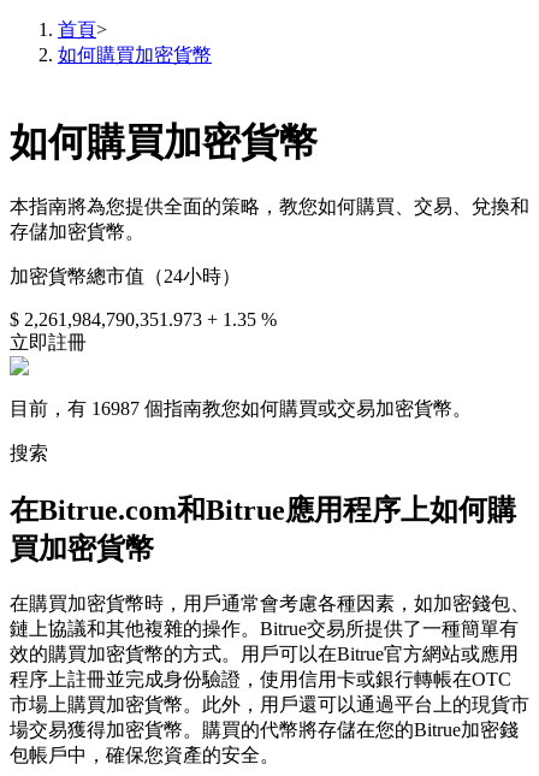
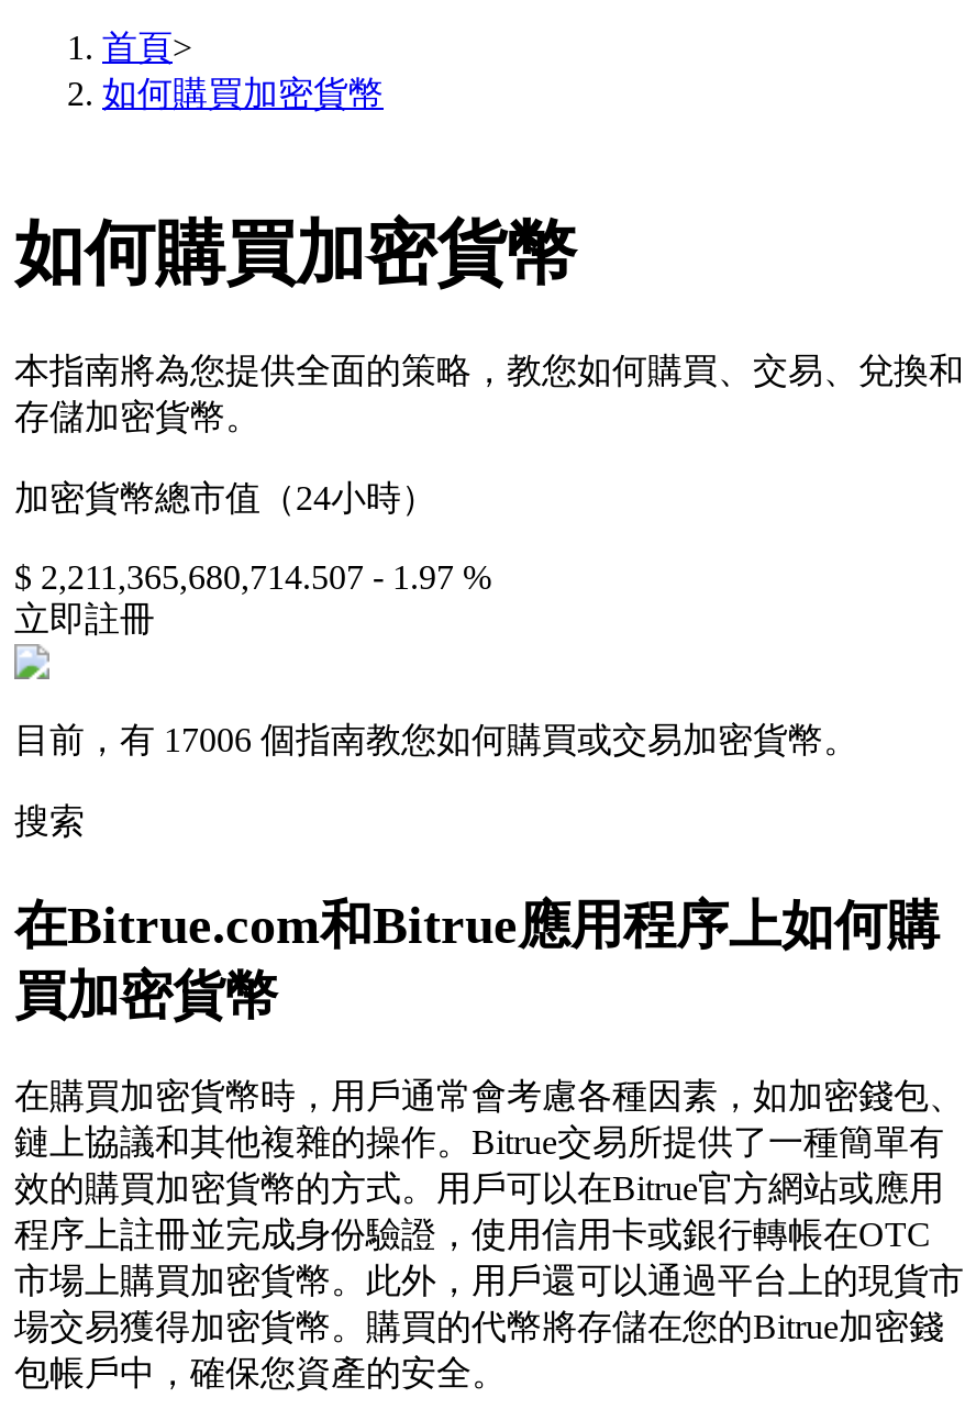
- $ 2,261,984,790,351.973 + 1.35 %
+ $ 2,211,365,680,714.507 - 1.97 %

- 目前，有 16987 個指南教您如何購買或交易加密貨幣。
+ 目前，有 17006 個指南教您如何購買或交易加密貨幣。
